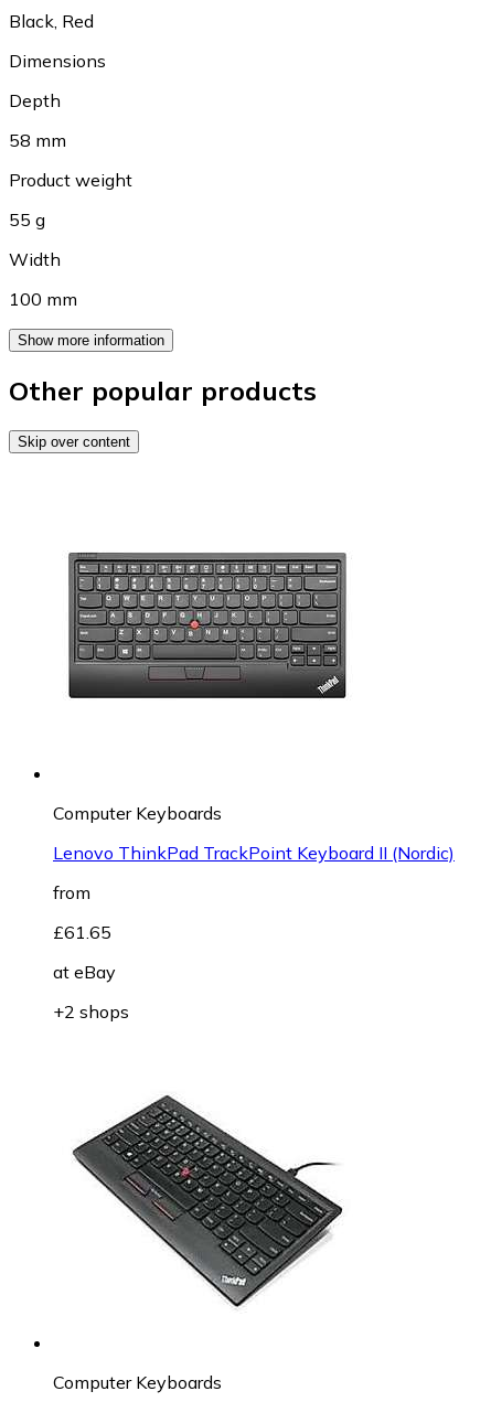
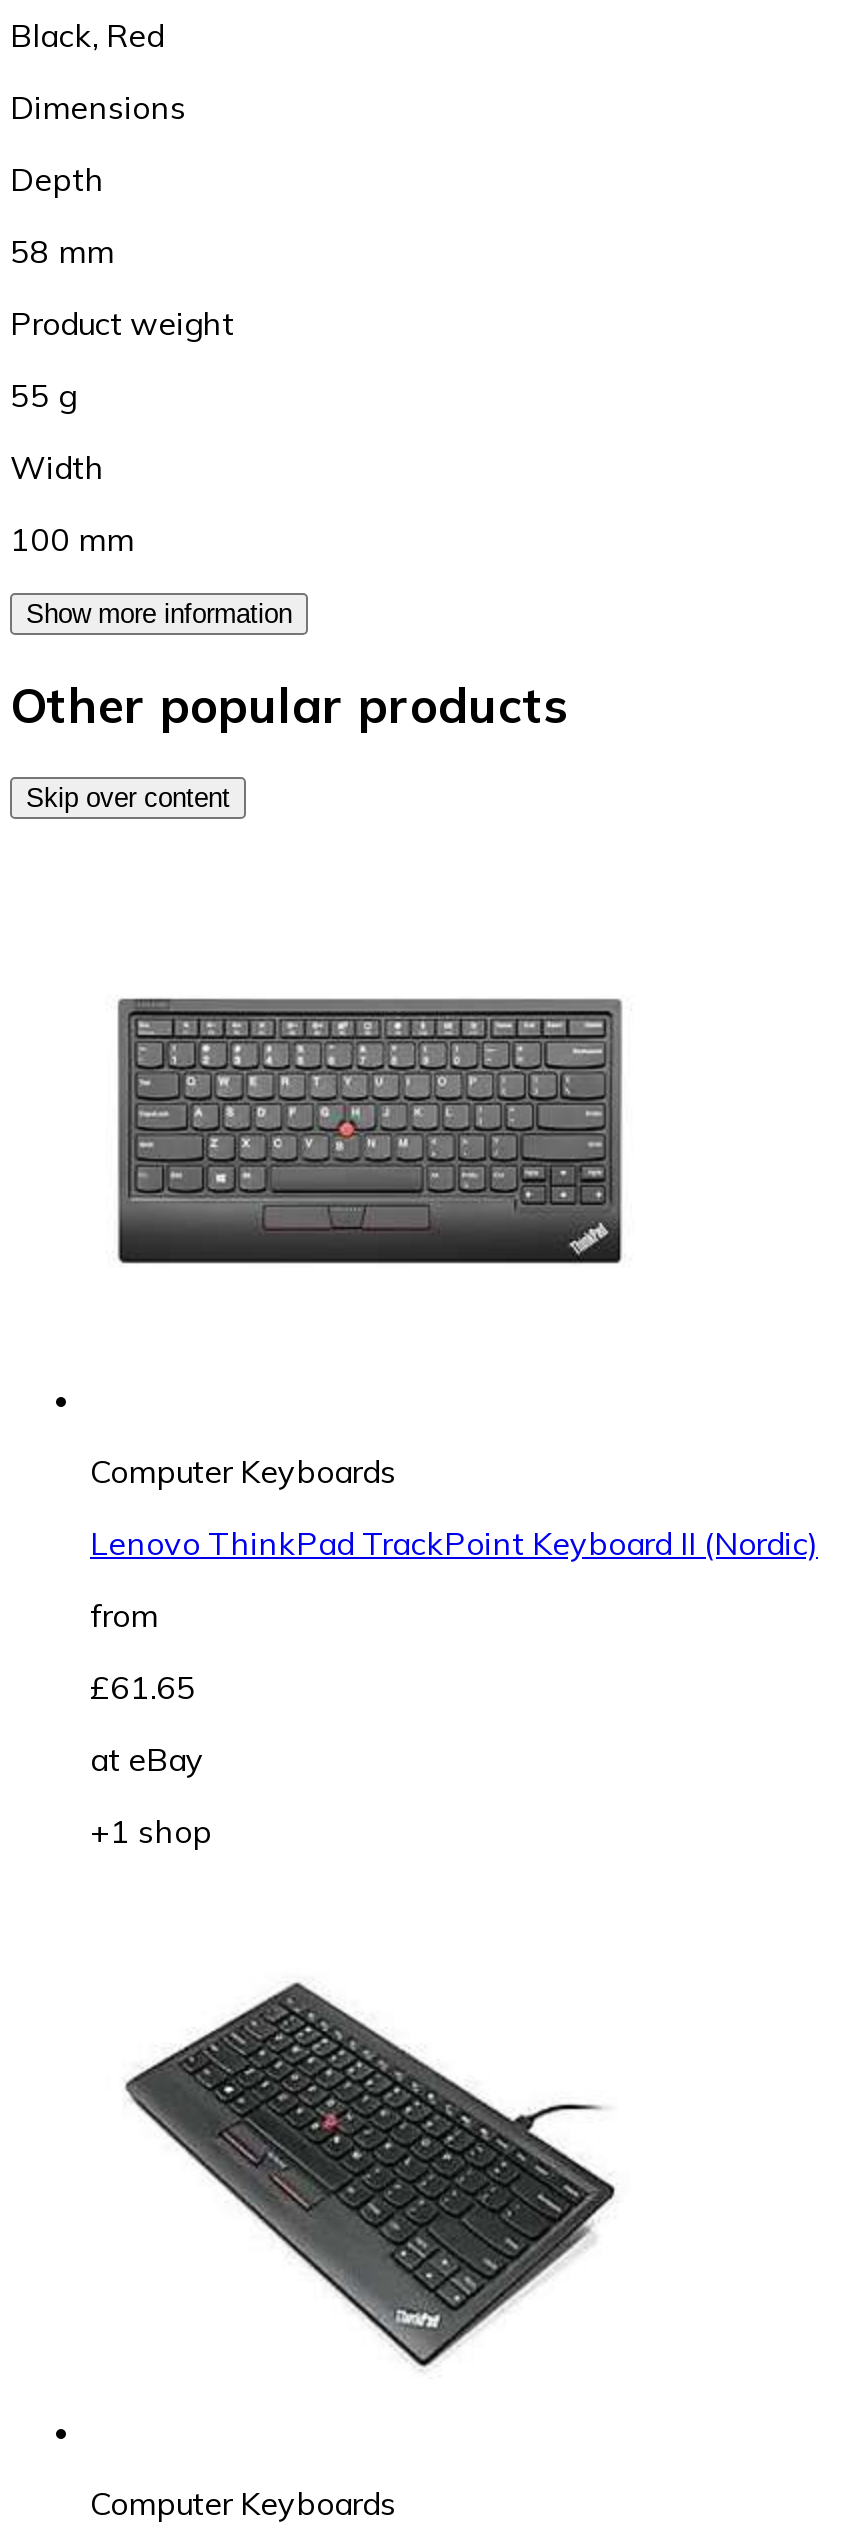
- +2 shops
+ +1 shop
